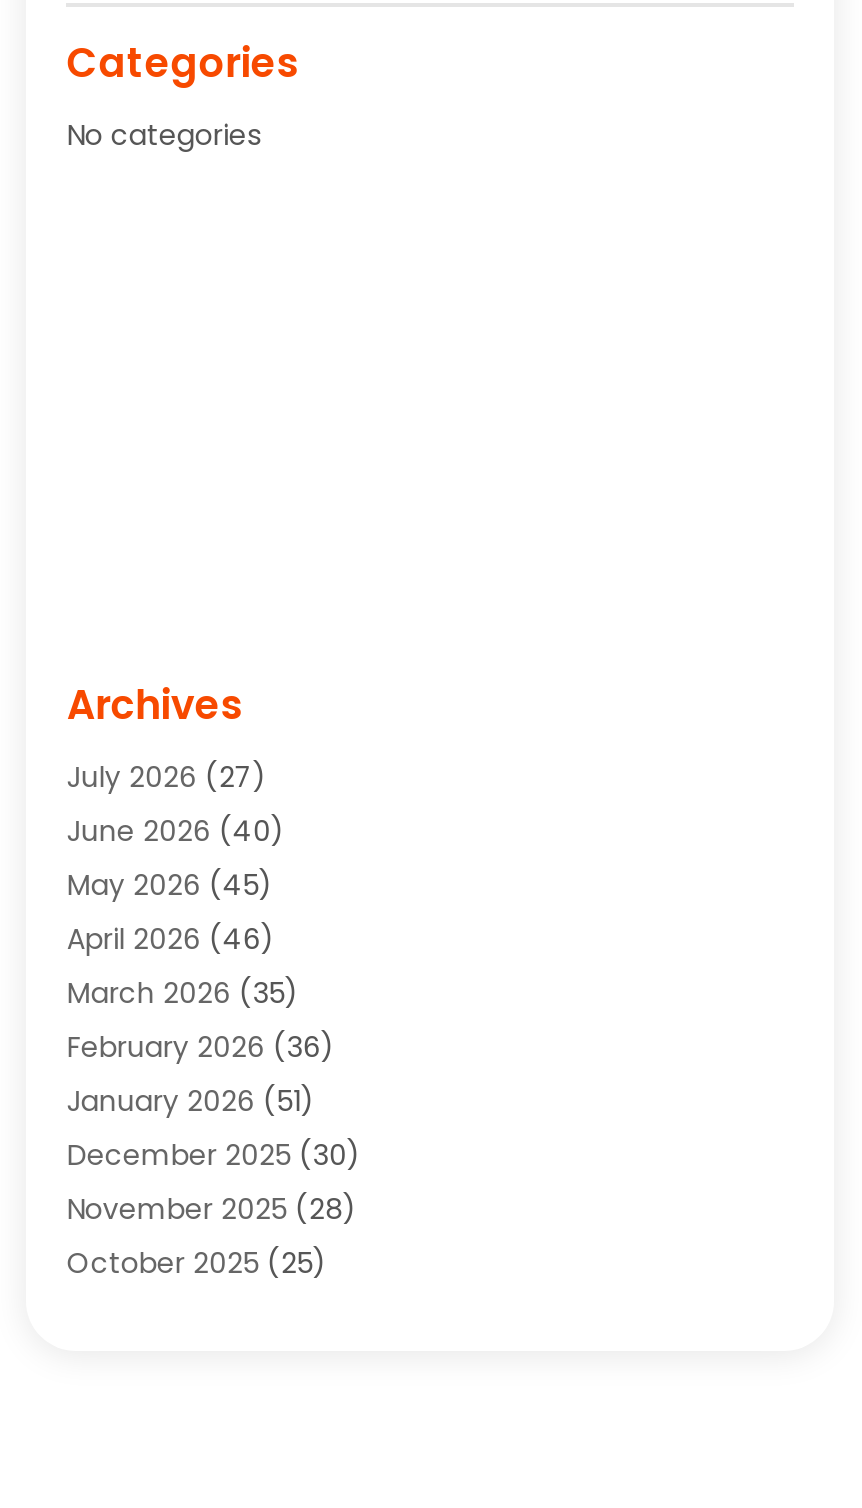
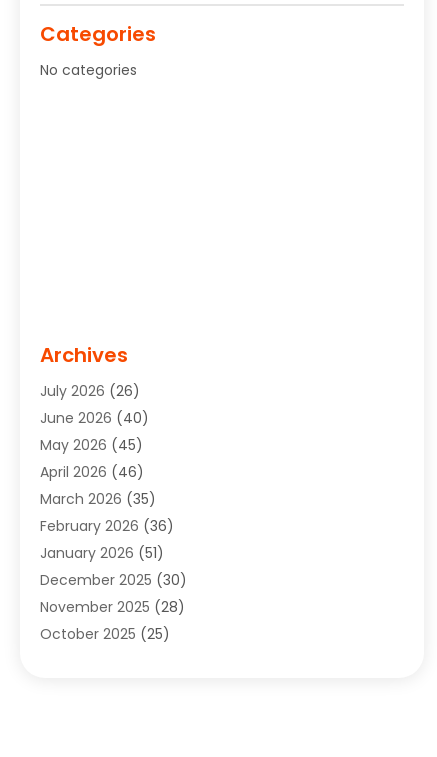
- July 2026 (27)
+ July 2026 (26)
